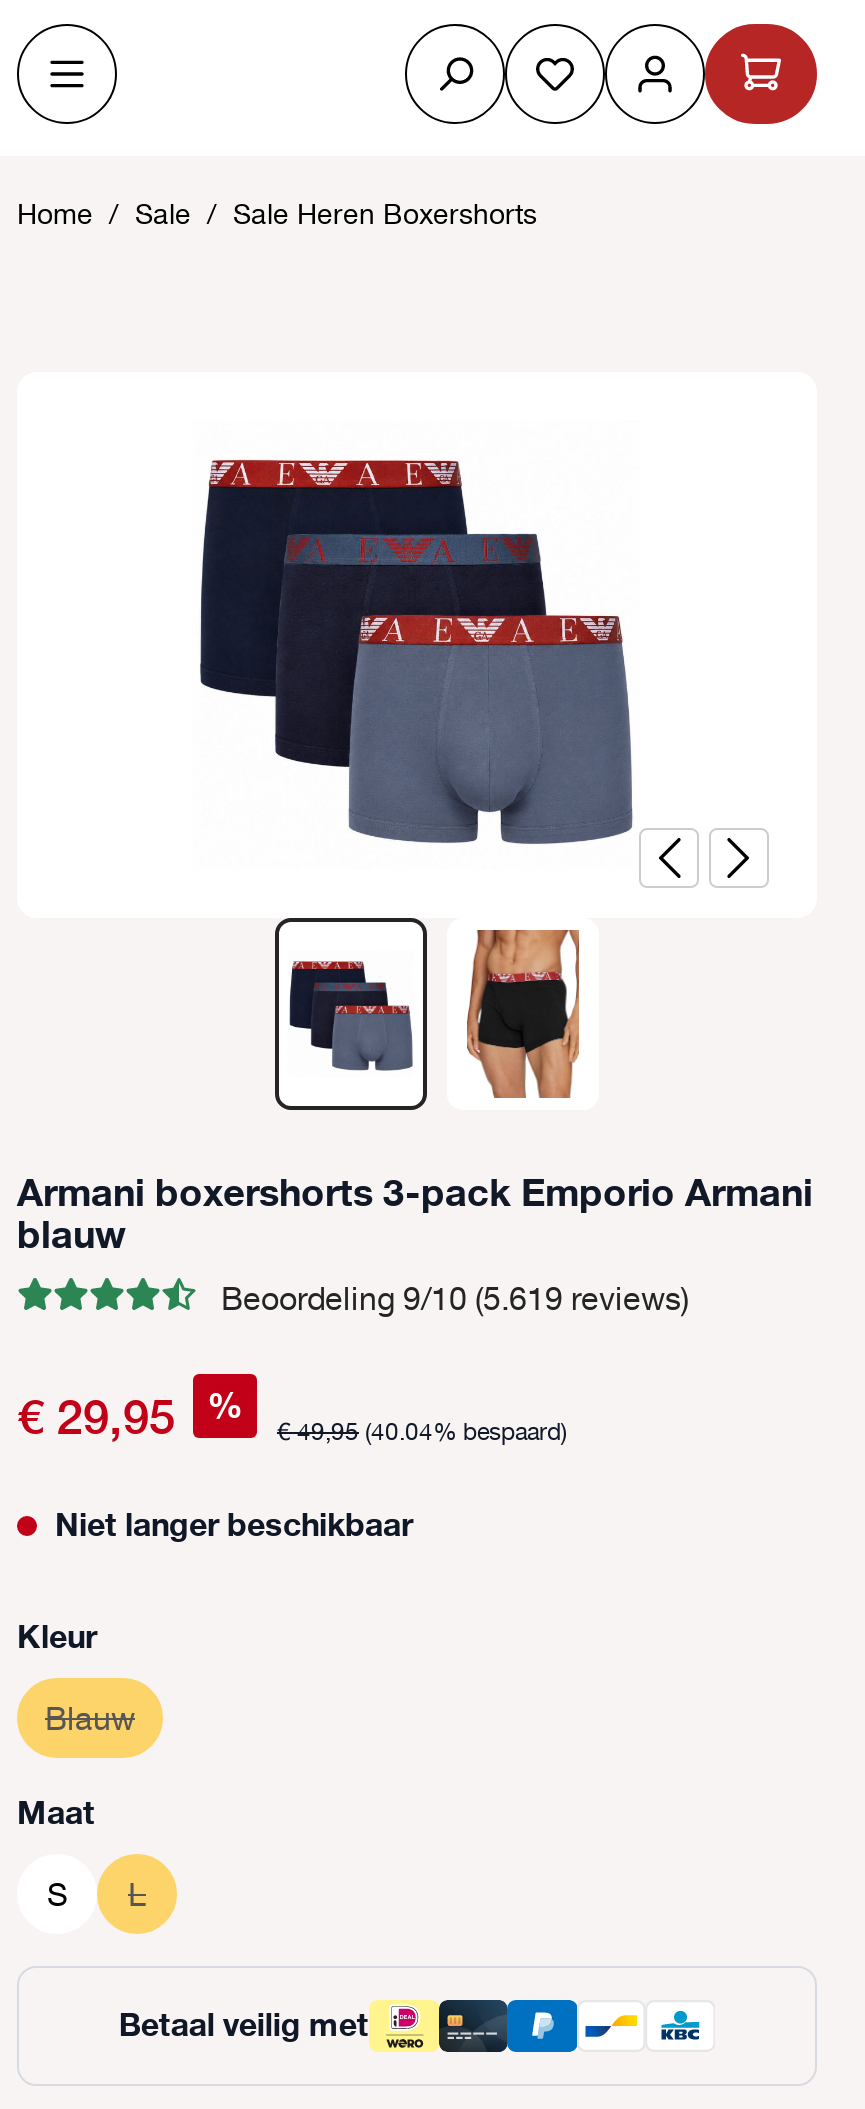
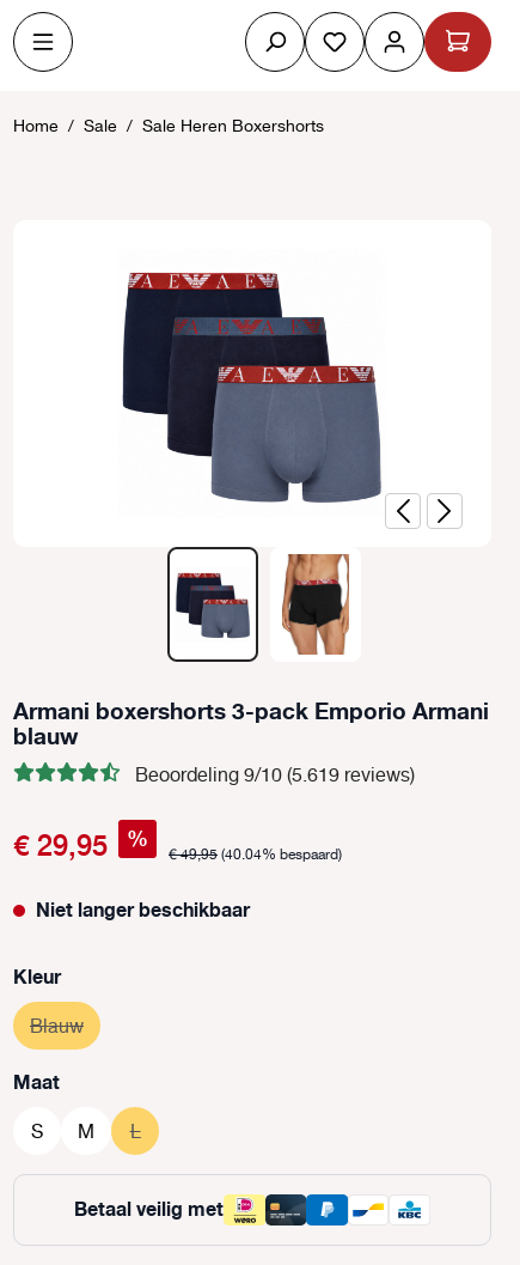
+ M
